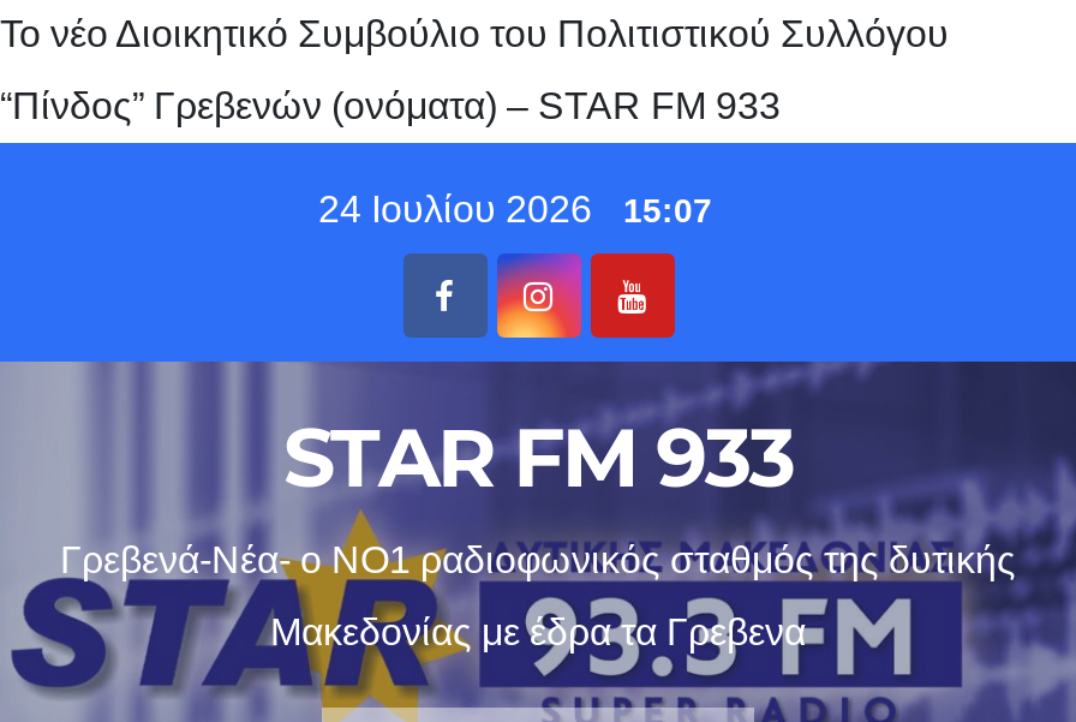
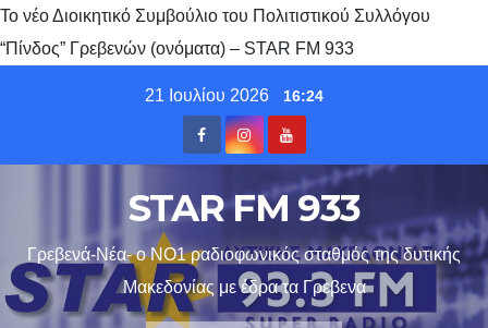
- 24 Ιουλίου 2026 15:07
+ 21 Ιουλίου 2026 16:24
